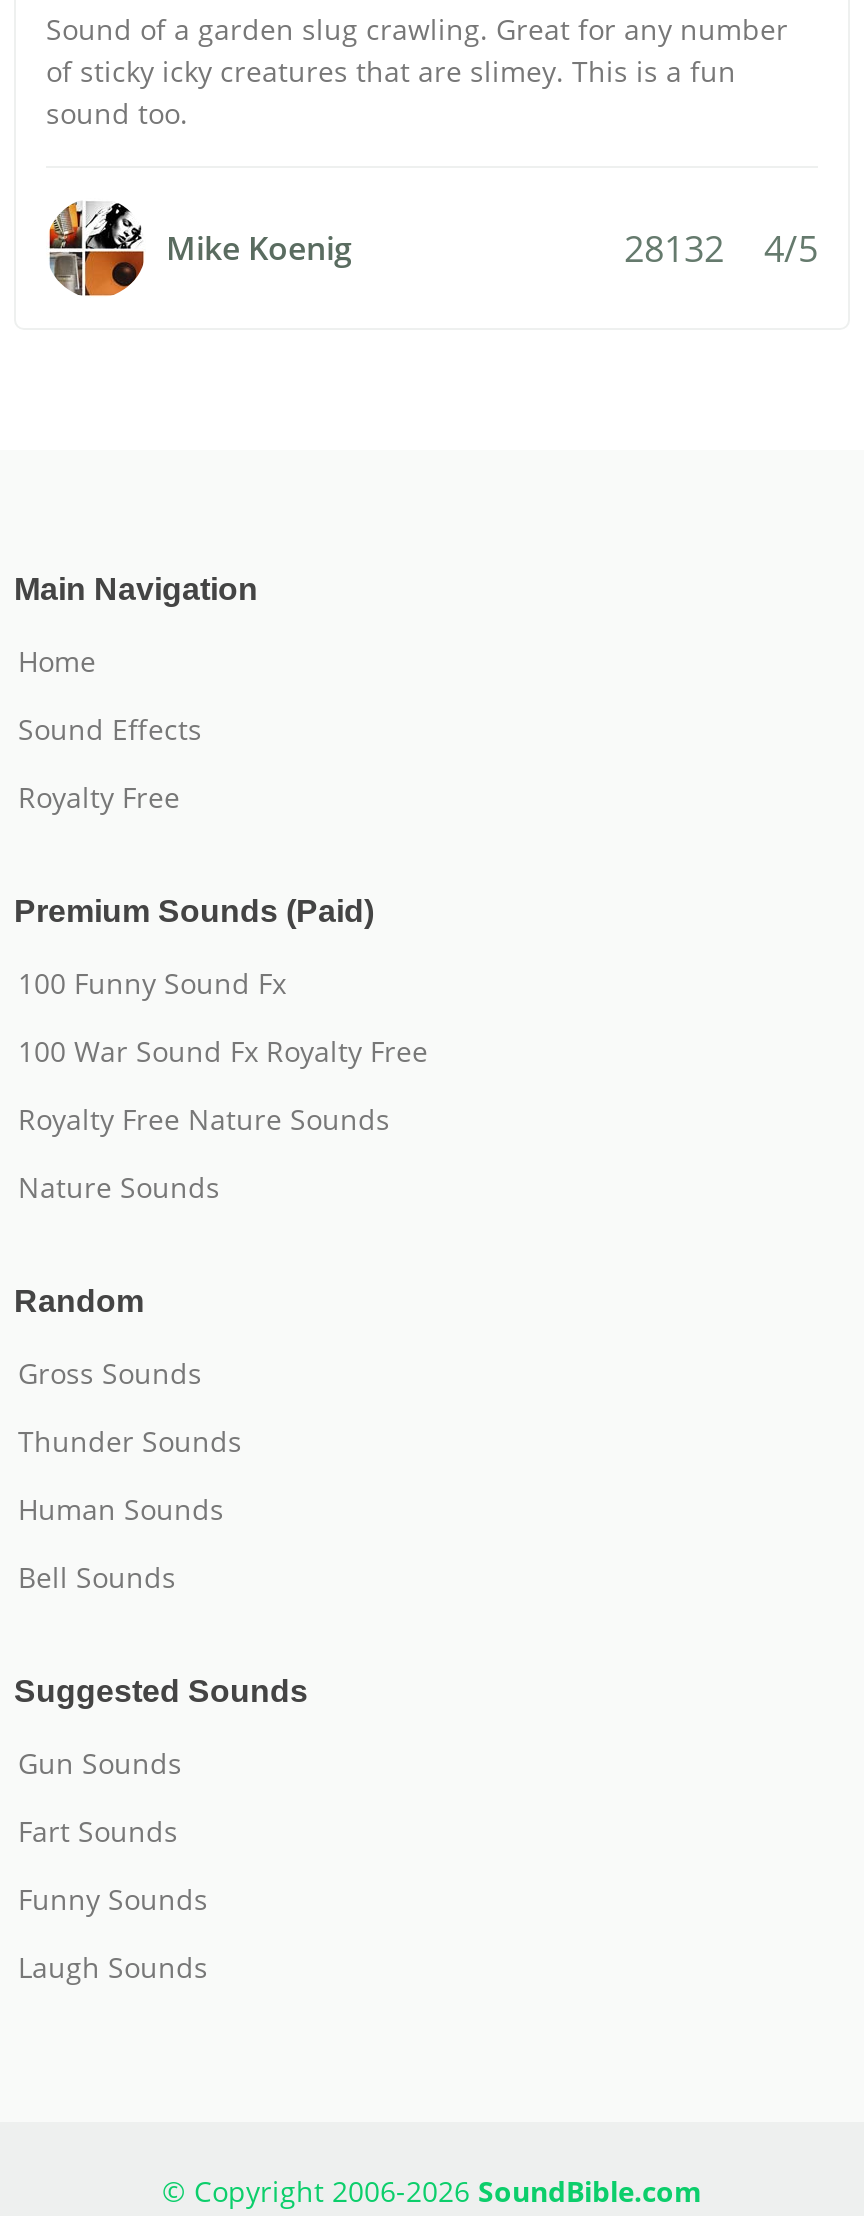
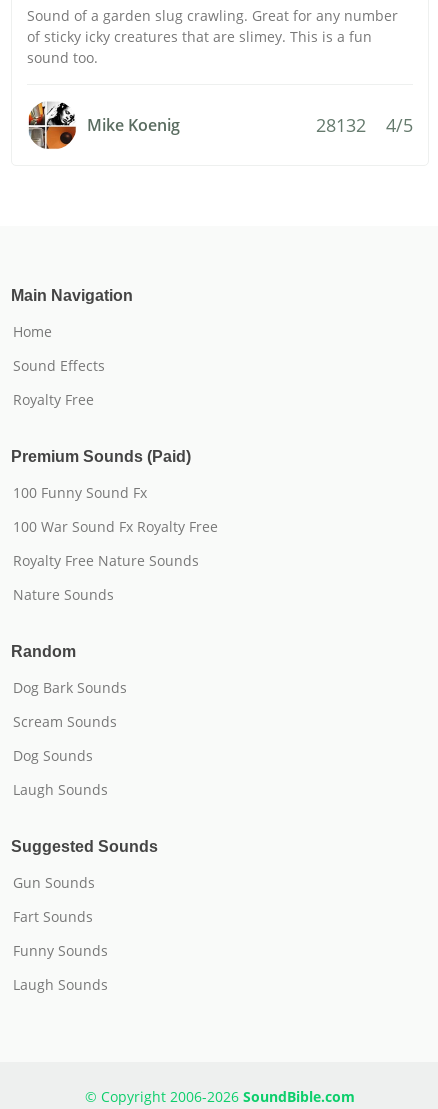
- Gross Sounds
+ Dog Bark Sounds

- Thunder Sounds
+ Scream Sounds

- Human Sounds
+ Dog Sounds

- Bell Sounds
+ Laugh Sounds
